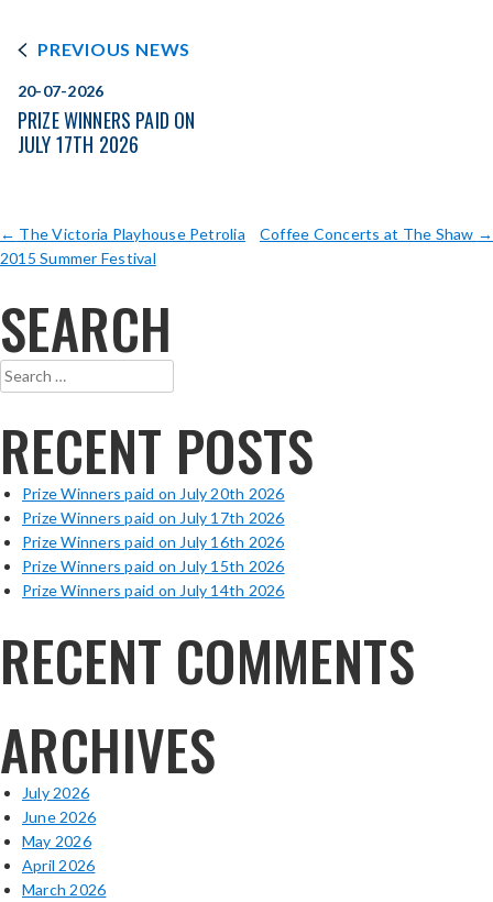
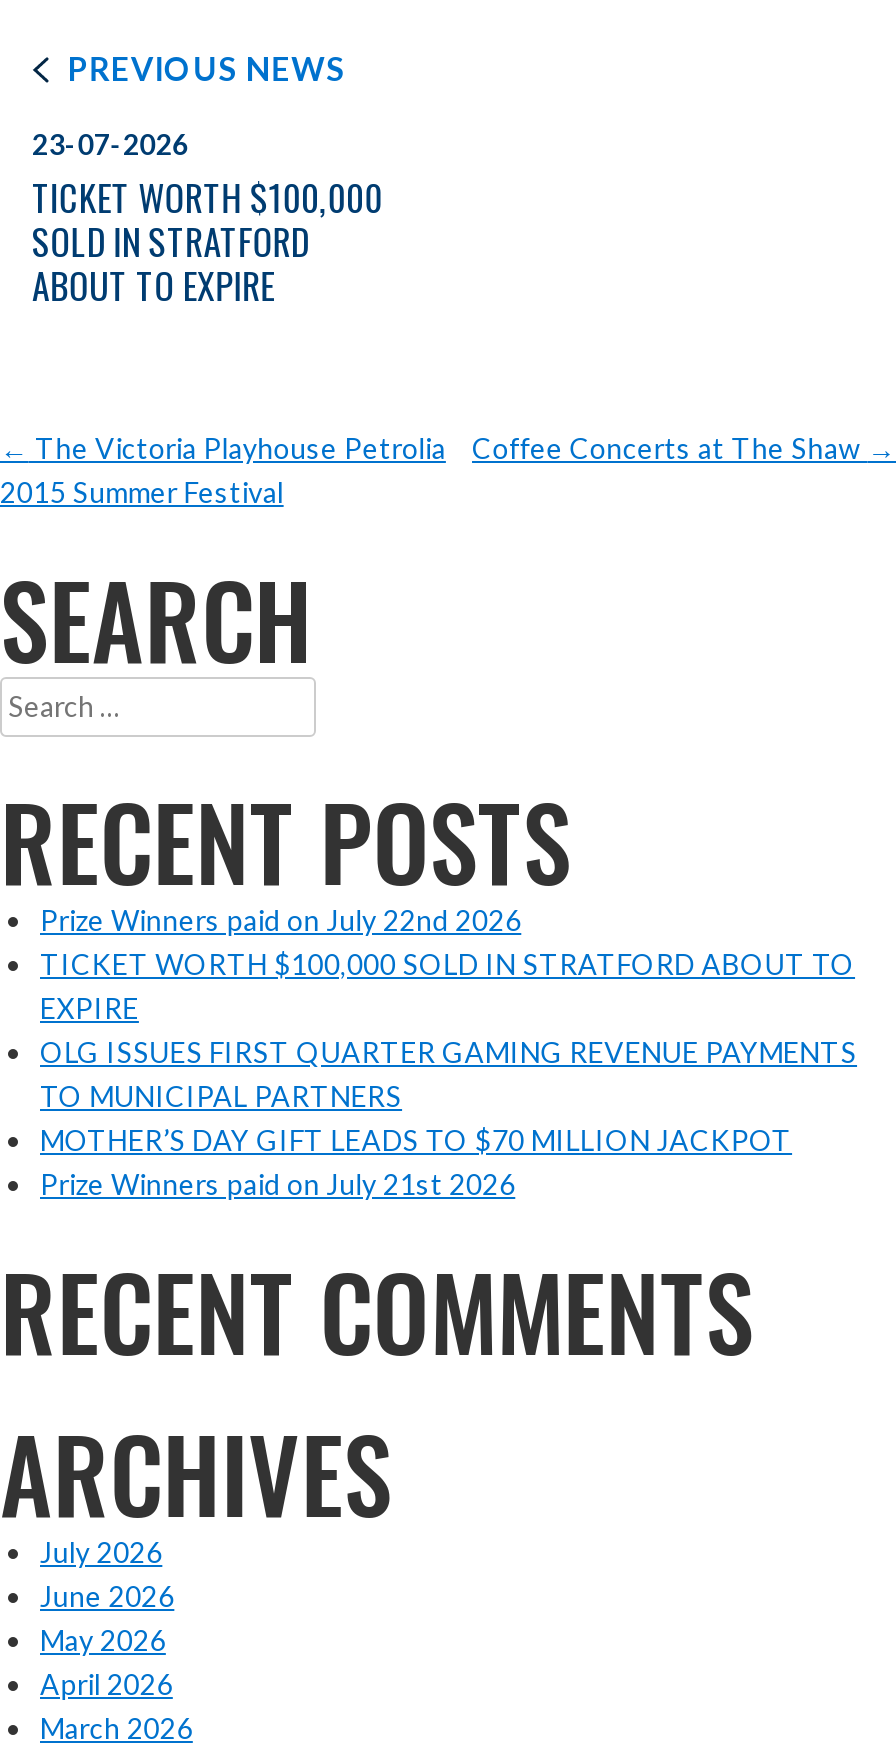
- 20-07-2026
- PRIZE WINNERS PAID ON
- JULY 17TH 2026
+ 23-07-2026
+ TICKET WORTH $100,000
+ SOLD IN STRATFORD
+ ABOUT TO EXPIRE

- Prize Winners paid on July 20th 2026
- Prize Winners paid on July 17th 2026
- Prize Winners paid on July 16th 2026
- Prize Winners paid on July 15th 2026
- Prize Winners paid on July 14th 2026
+ Prize Winners paid on July 22nd 2026
+ TICKET WORTH $100,000 SOLD IN STRATFORD ABOUT TO
+ EXPIRE
+ OLG ISSUES FIRST QUARTER GAMING REVENUE PAYMENTS
+ TO MUNICIPAL PARTNERS
+ MOTHER’S DAY GIFT LEADS TO $70 MILLION JACKPOT
+ Prize Winners paid on July 21st 2026
